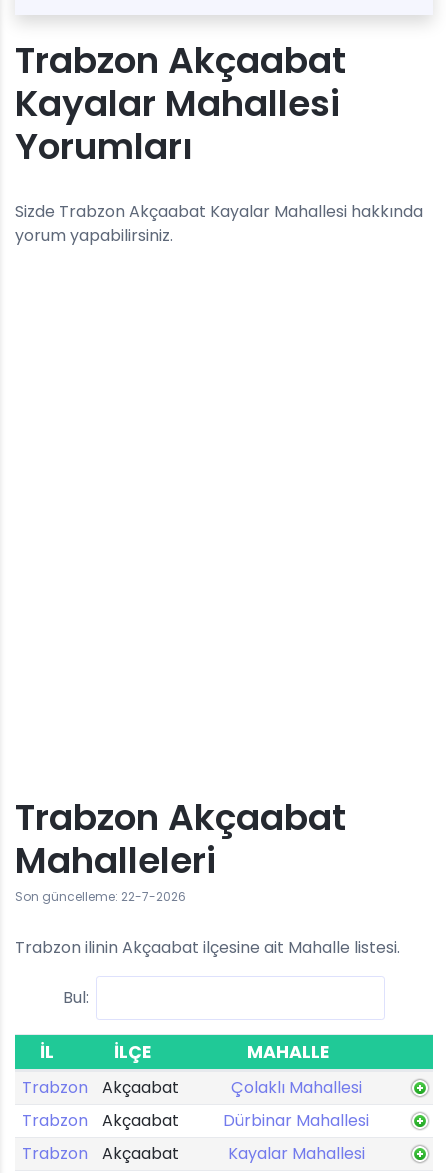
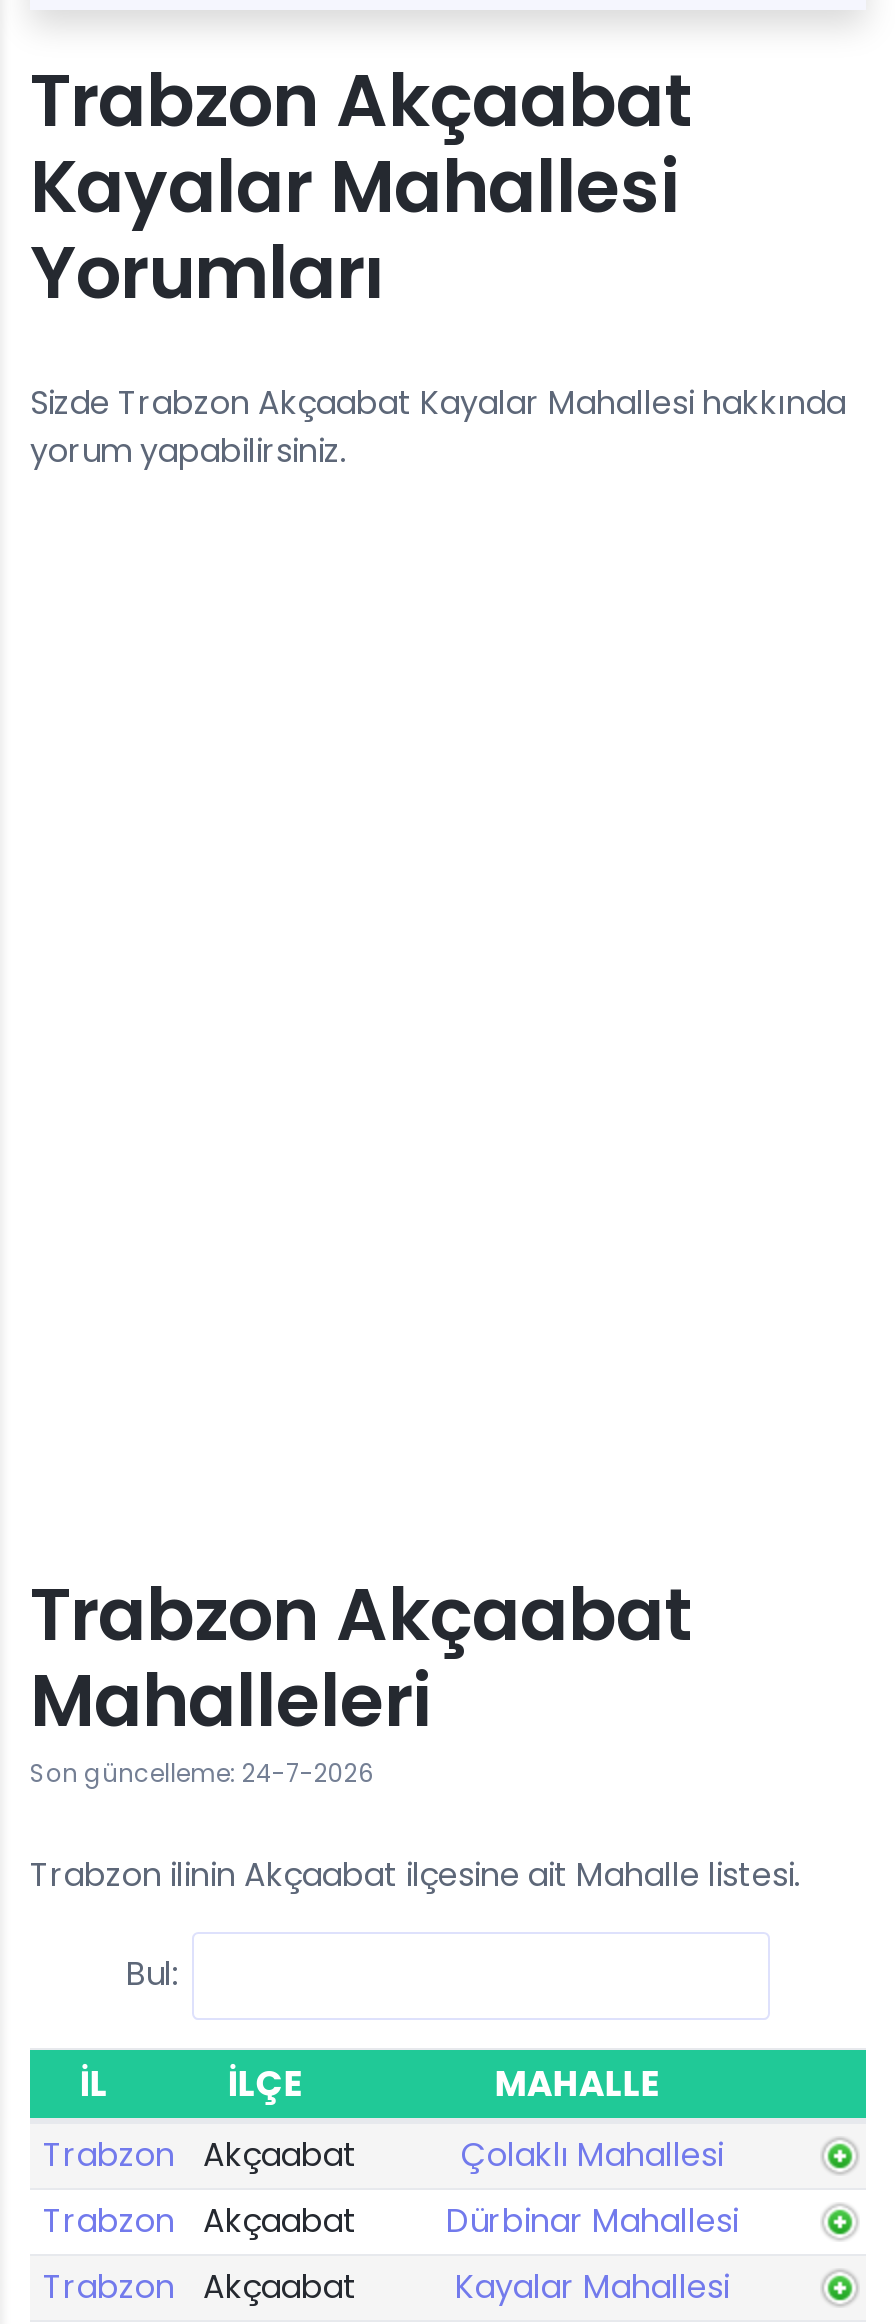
- Son güncelleme: 22-7-2026
+ Son güncelleme: 24-7-2026
